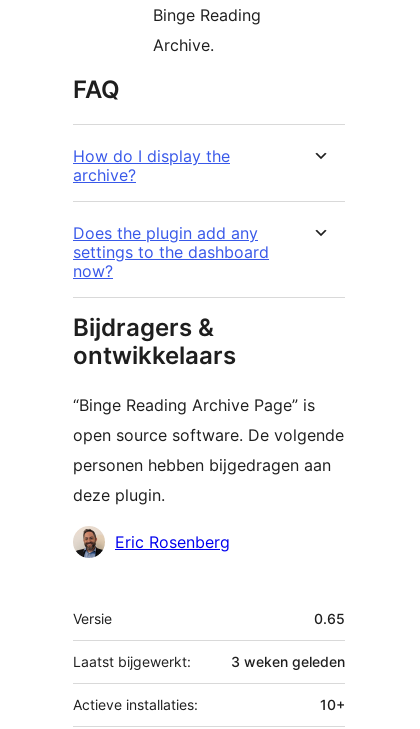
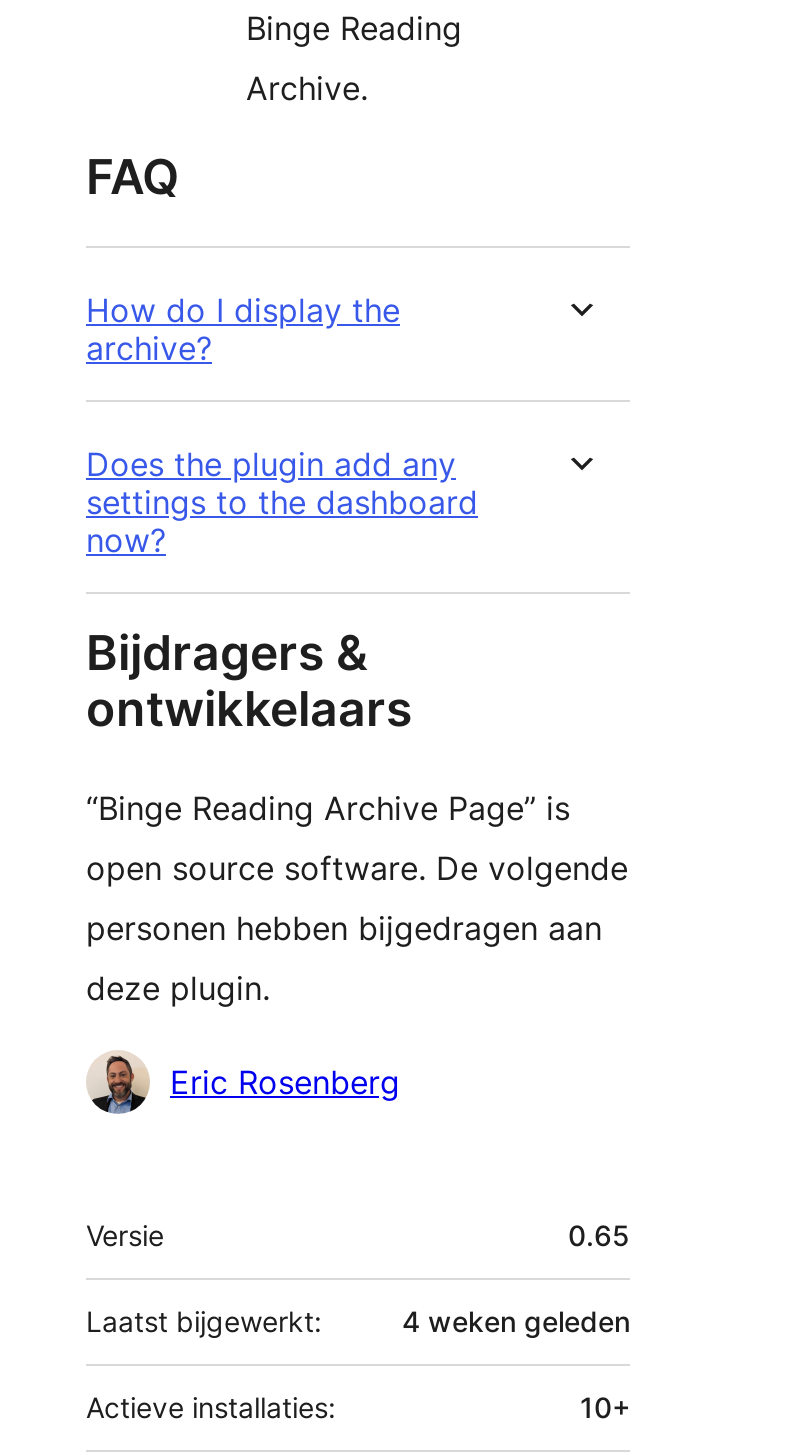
- 3 weken geleden
+ 4 weken geleden
